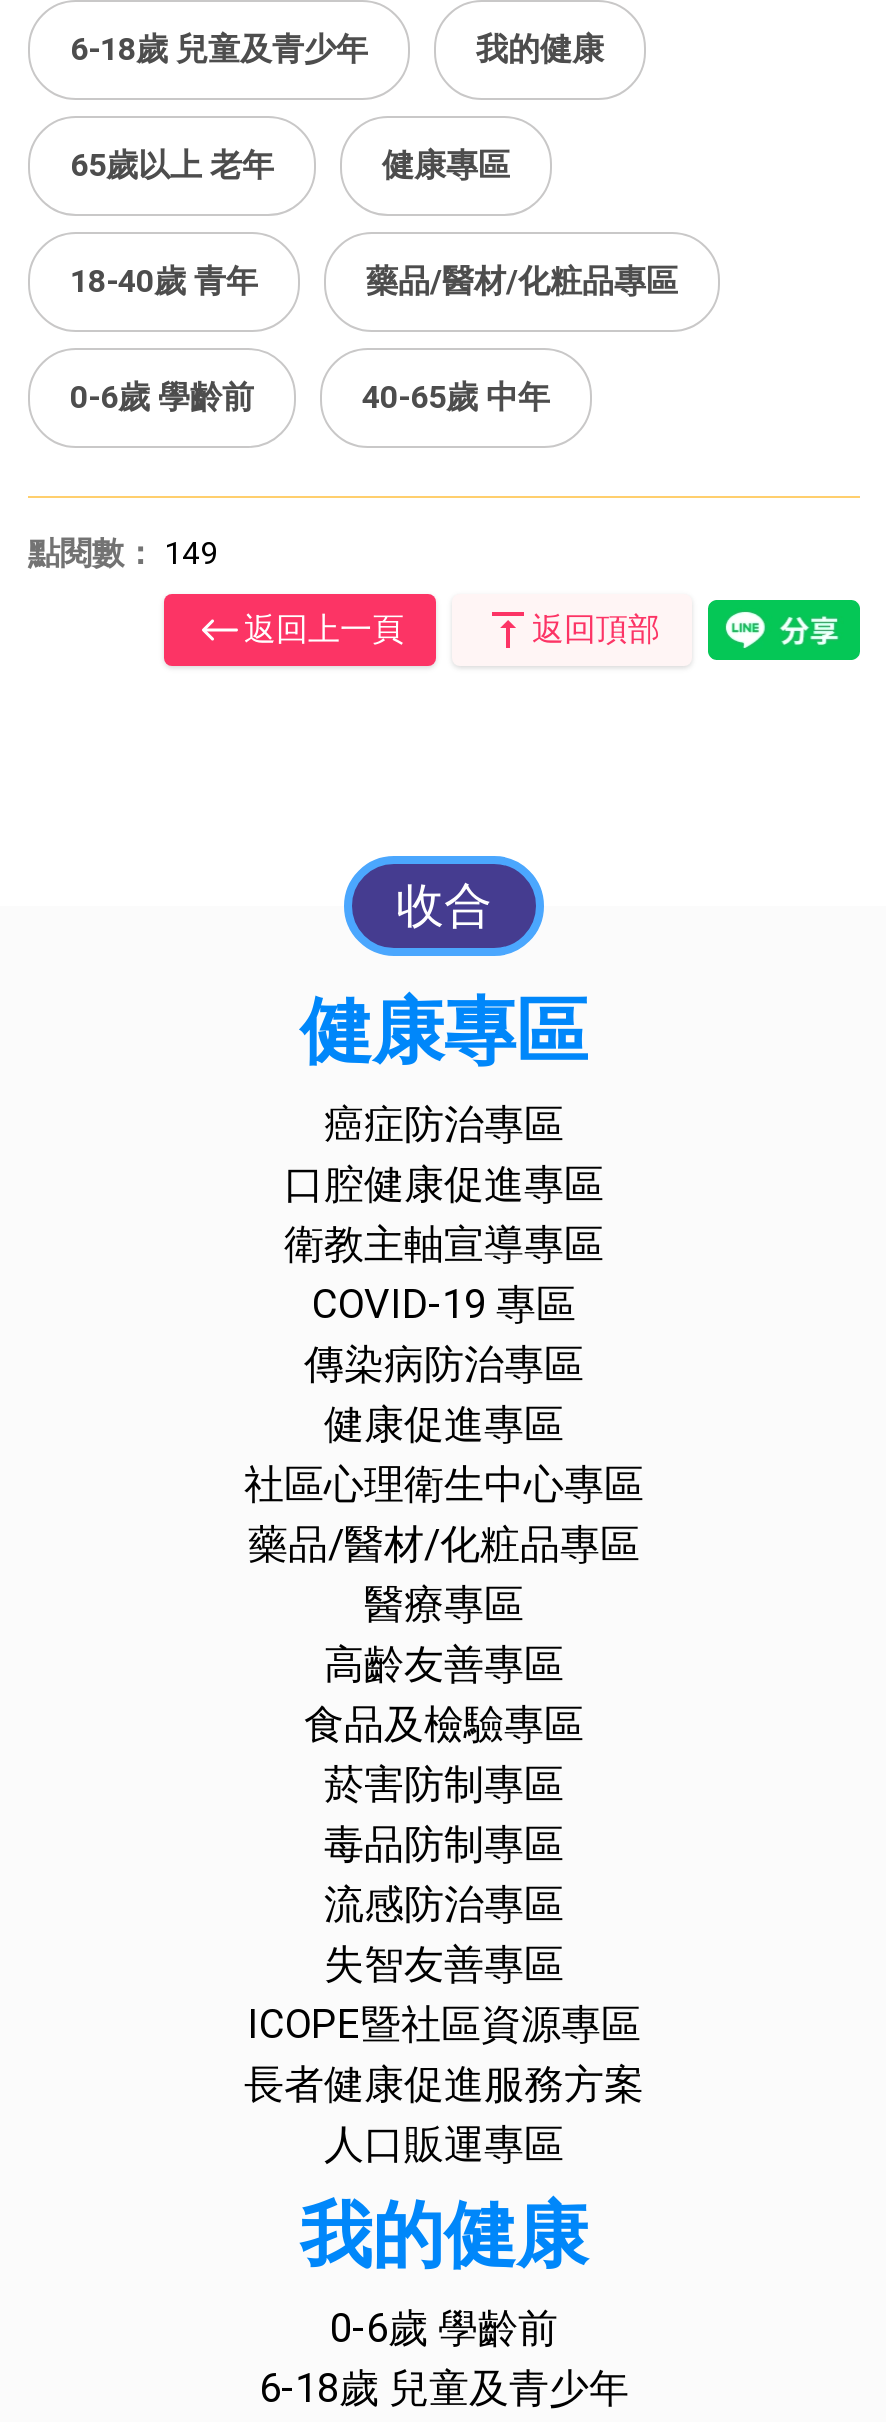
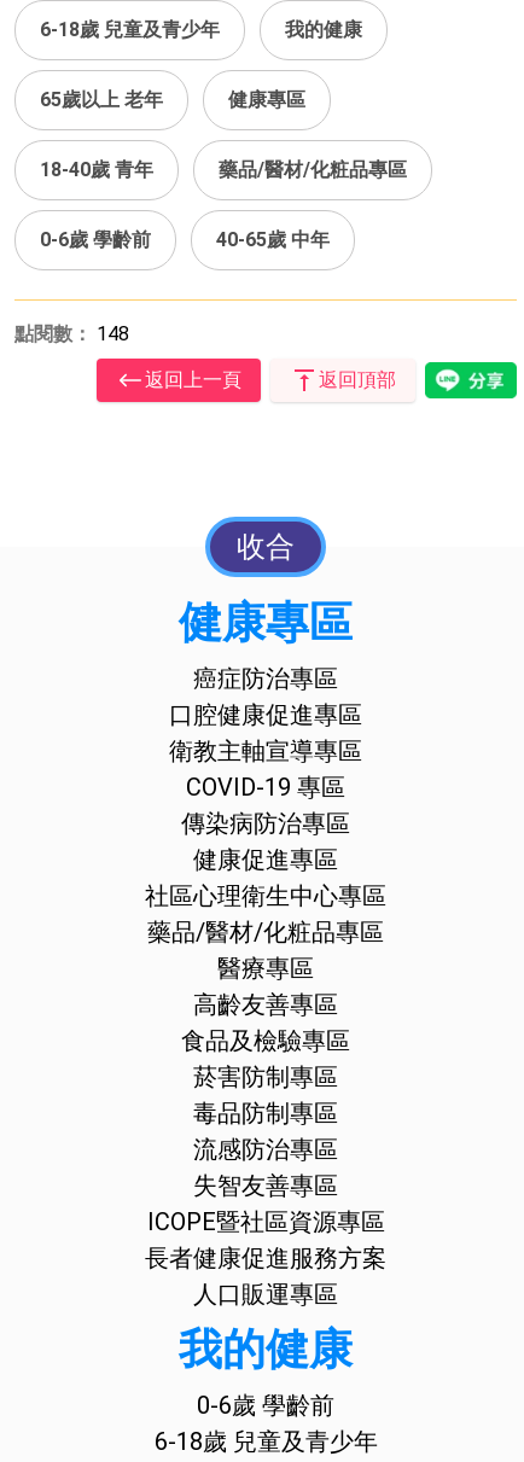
- 點閱數： 149
+ 點閱數： 148
